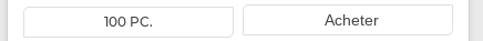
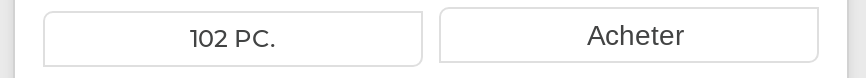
- 100 PC.
+ 102 PC.
